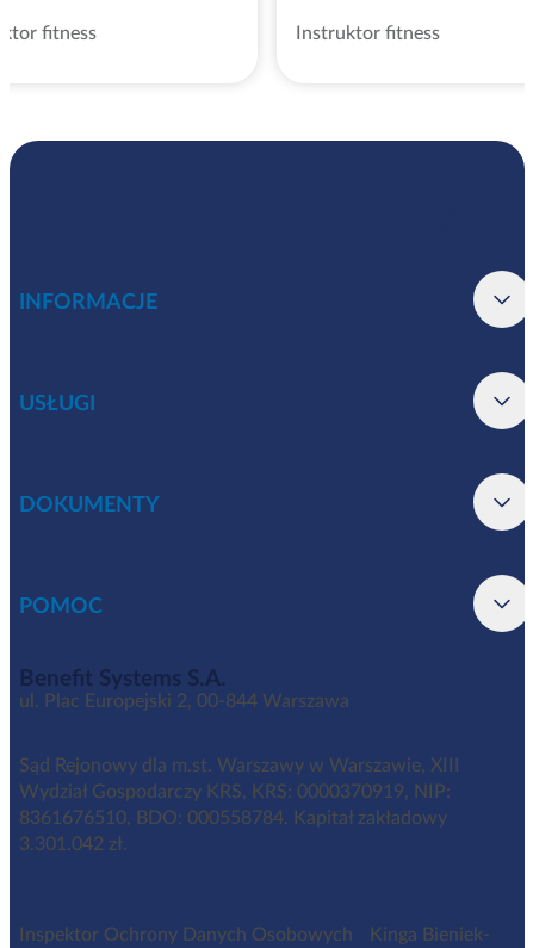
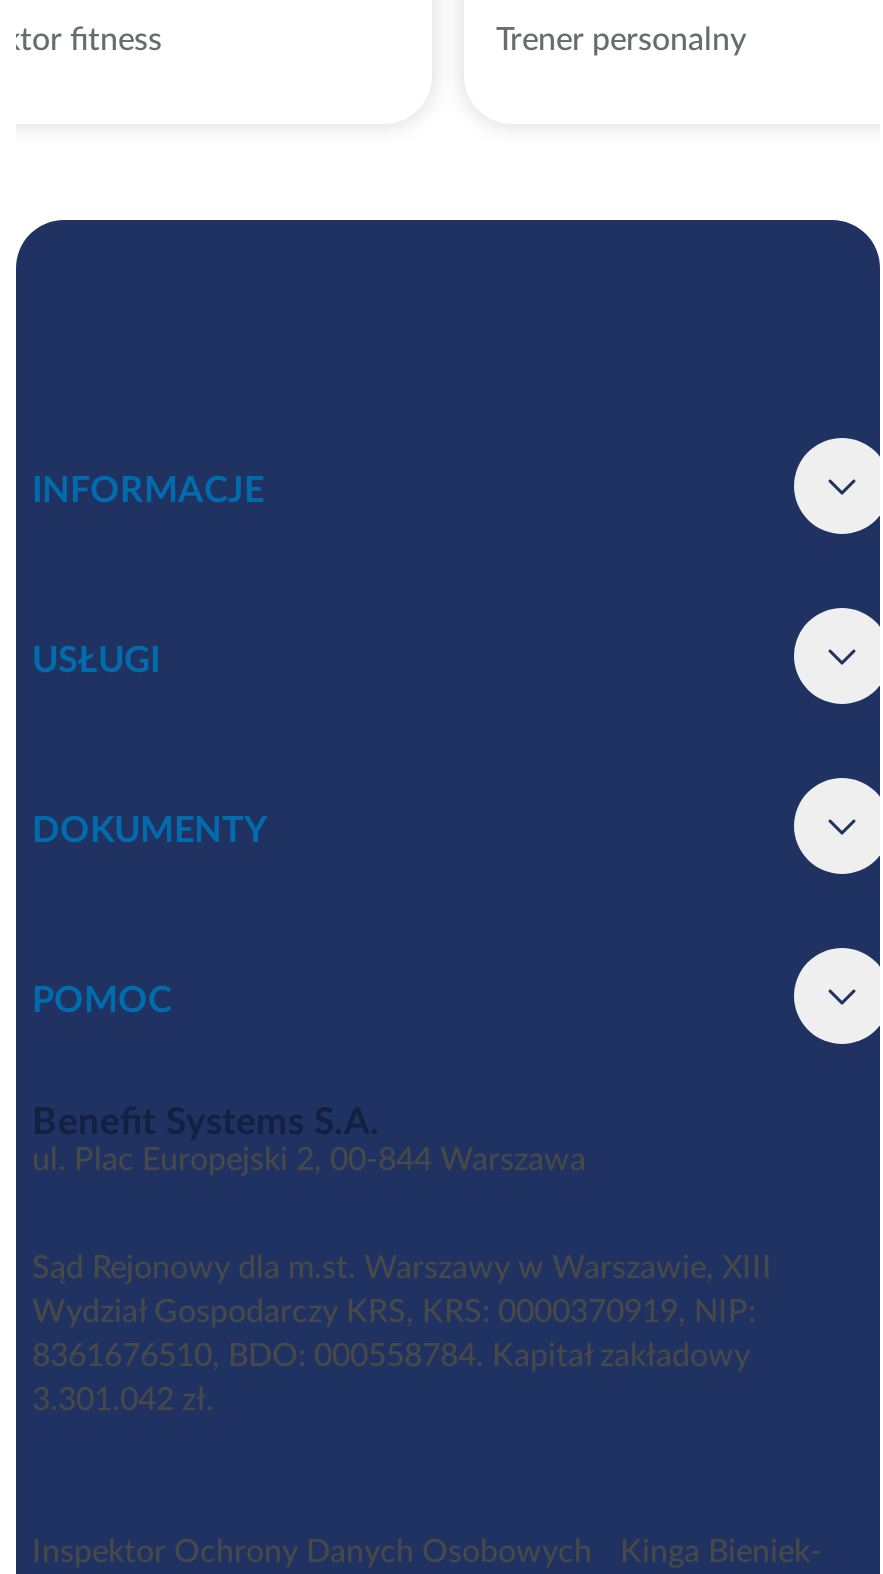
- Instruktor fitness
+ Trener personalny
